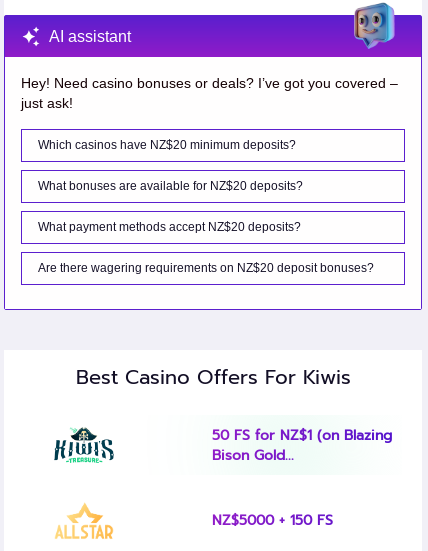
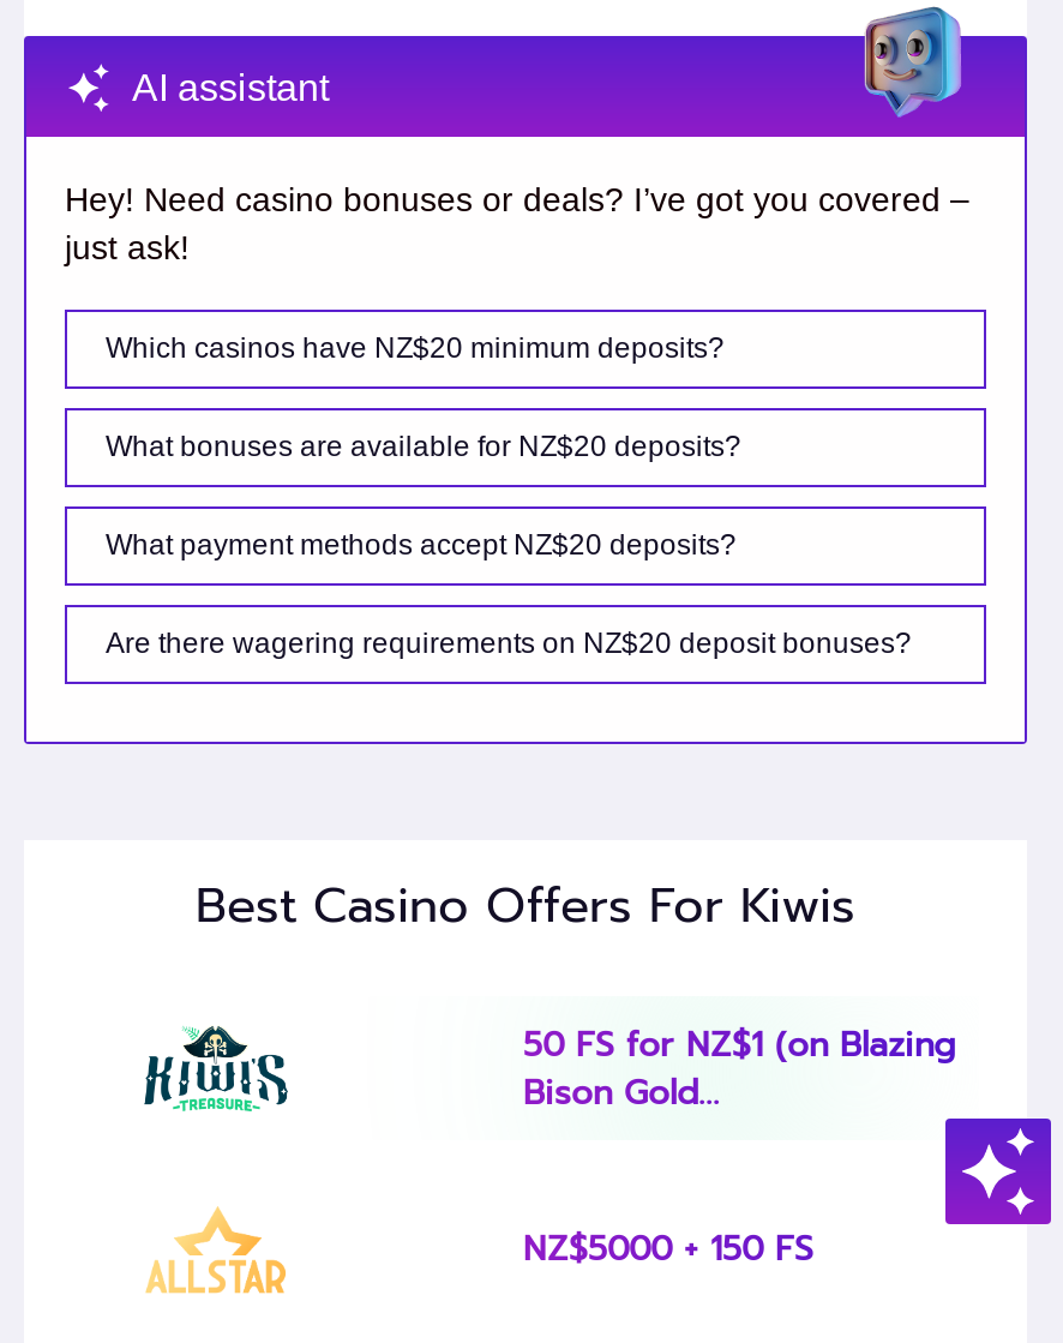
+ [image]
